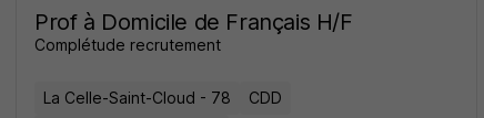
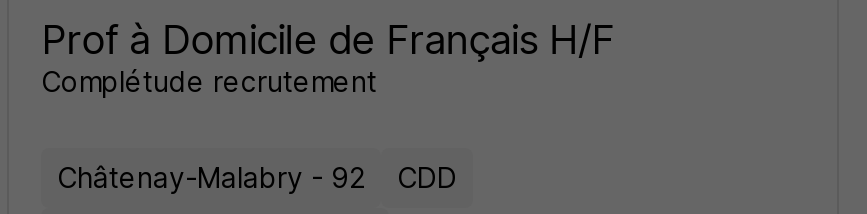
- La Celle-Saint-Cloud - 78
+ Châtenay-Malabry - 92
